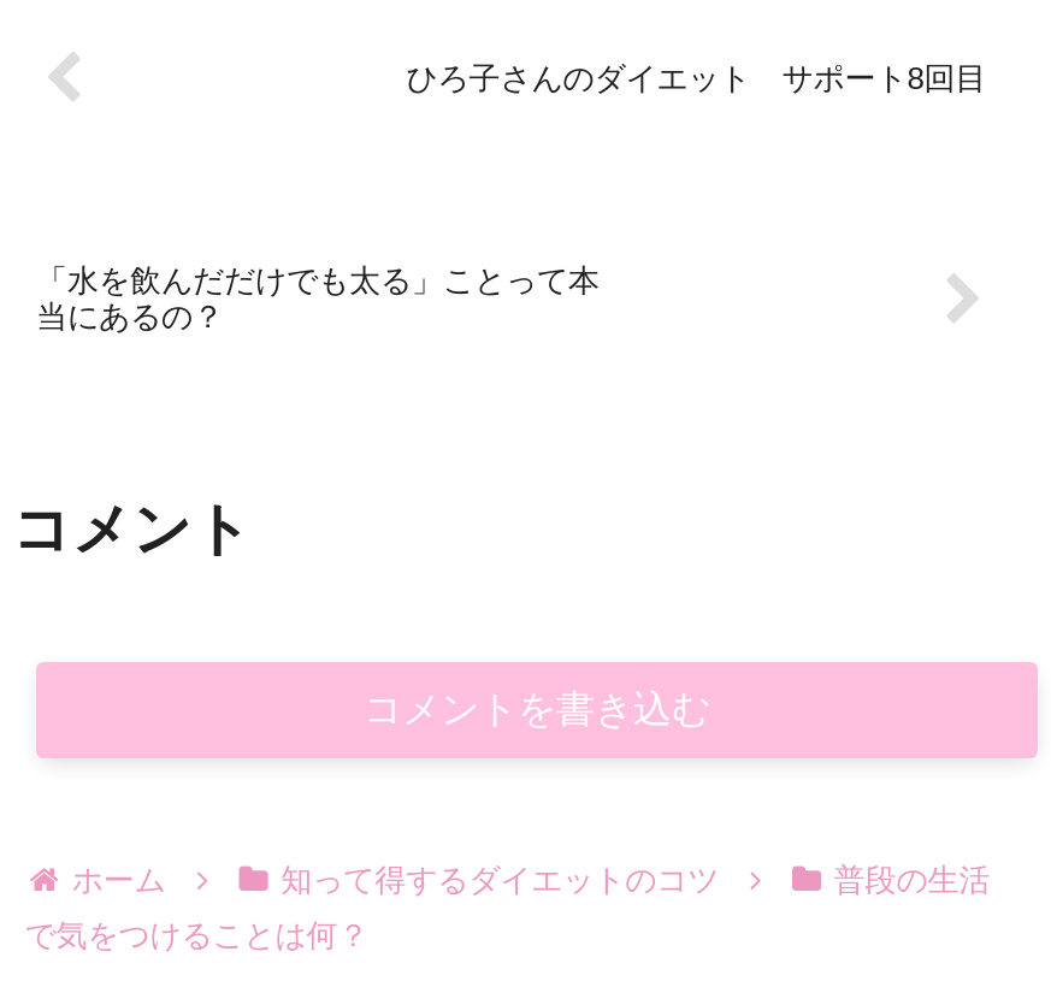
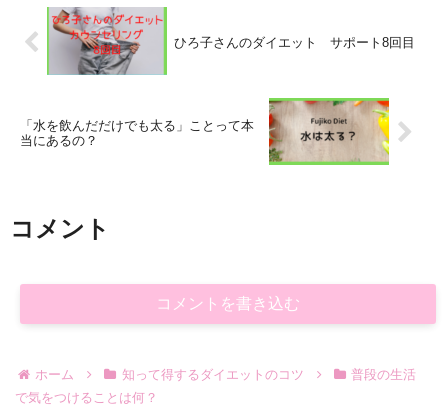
+ [image]

+ [image]
